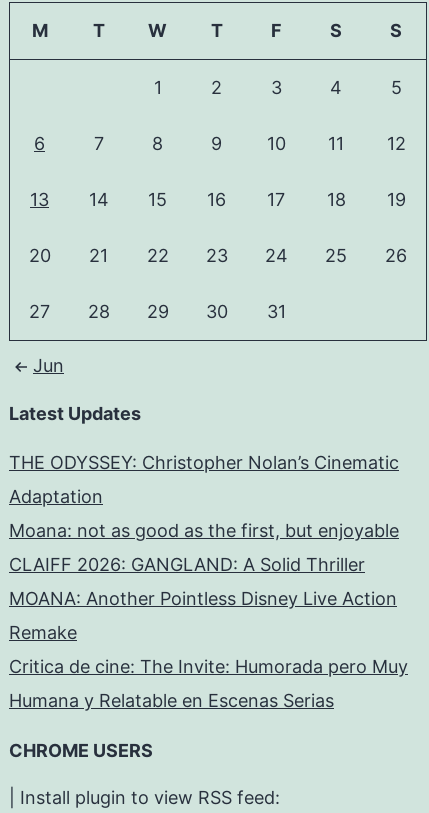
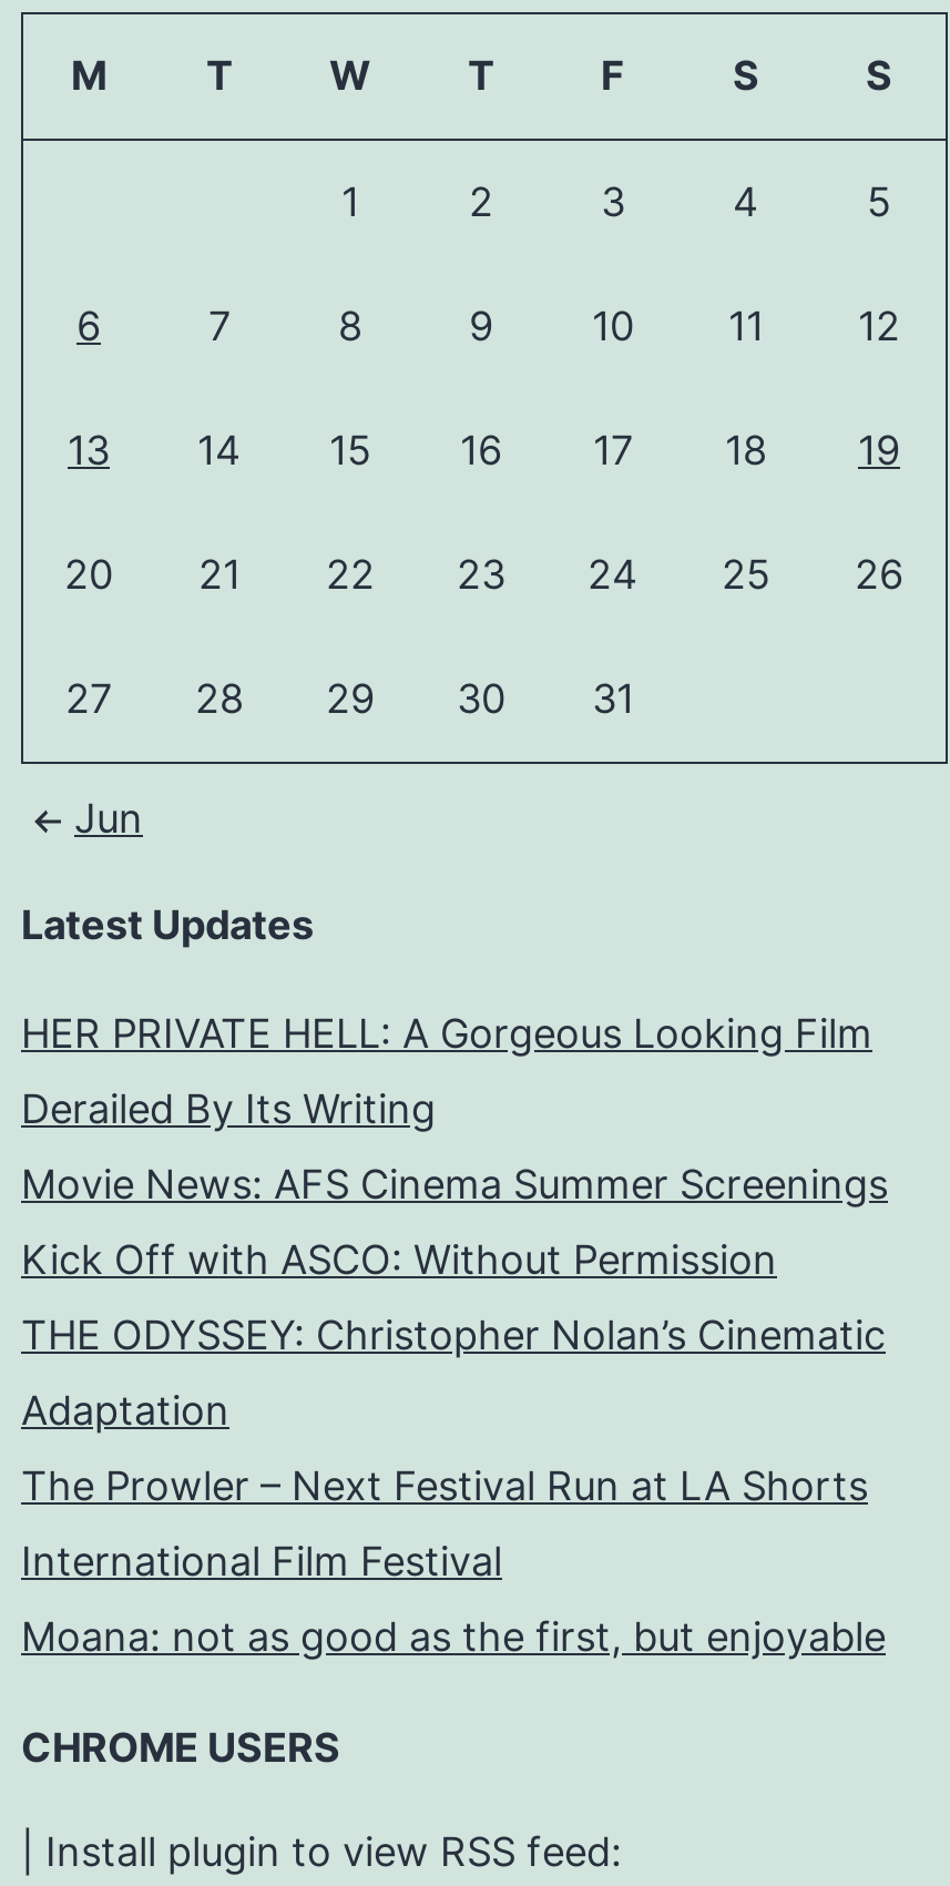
+ HER PRIVATE HELL: A Gorgeous Looking Film
+ Derailed By Its Writing
+ Movie News: AFS Cinema Summer Screenings
+ Kick Off with ASCO: Without Permission

moved down: THE ODYSSEY: Christopher Nolan’s Cinematic | Adaptation

+ The Prowler – Next Festival Run at LA Shorts
+ International Film Festival

moved down: Moana: not as good as the first, but enjoyable

- CLAIFF 2026: GANGLAND: A Solid Thriller
- MOANA: Another Pointless Disney Live Action
- Remake
- Critica de cine: The Invite: Humorada pero Muy
- Humana y Relatable en Escenas Serias
